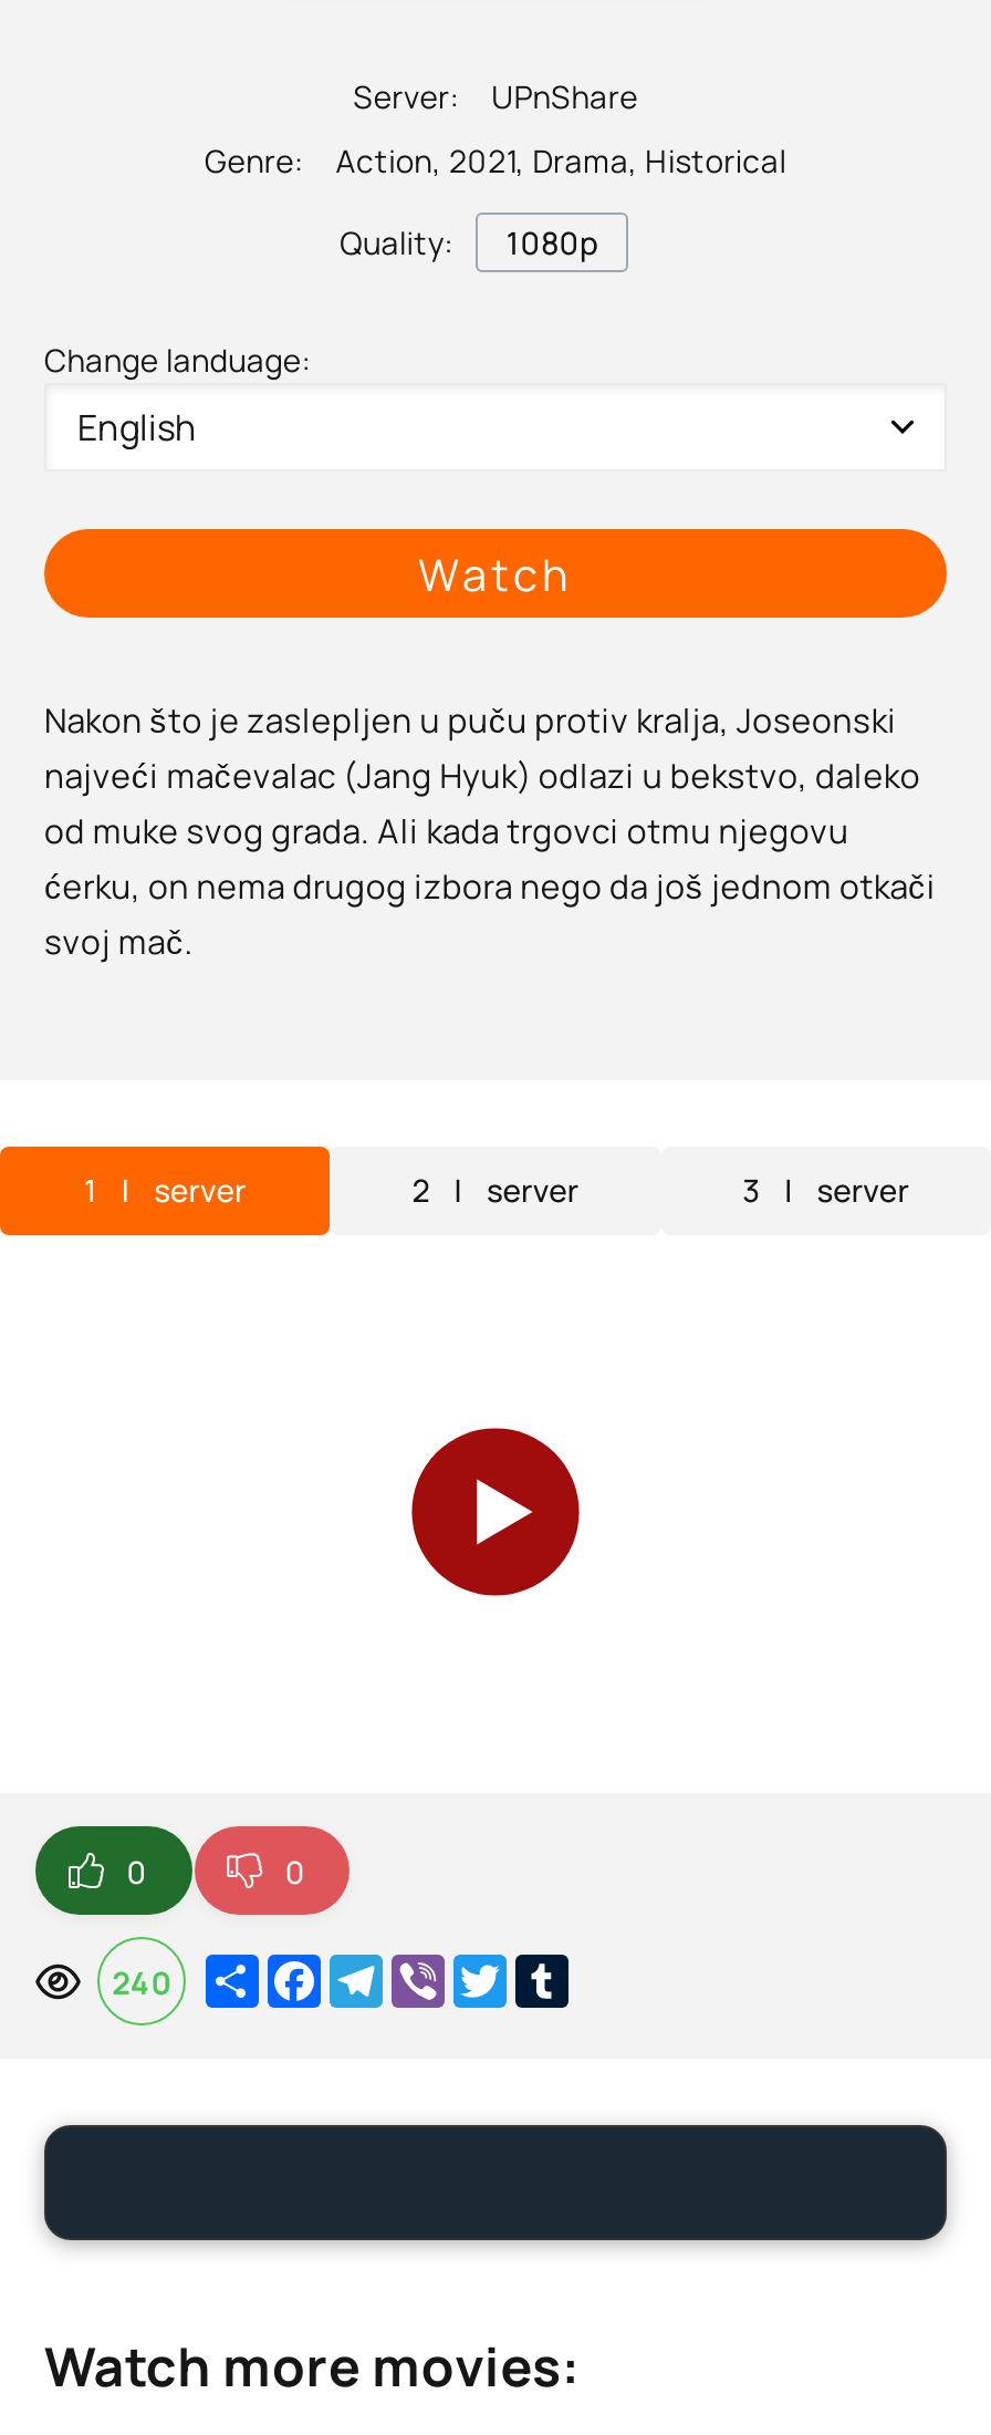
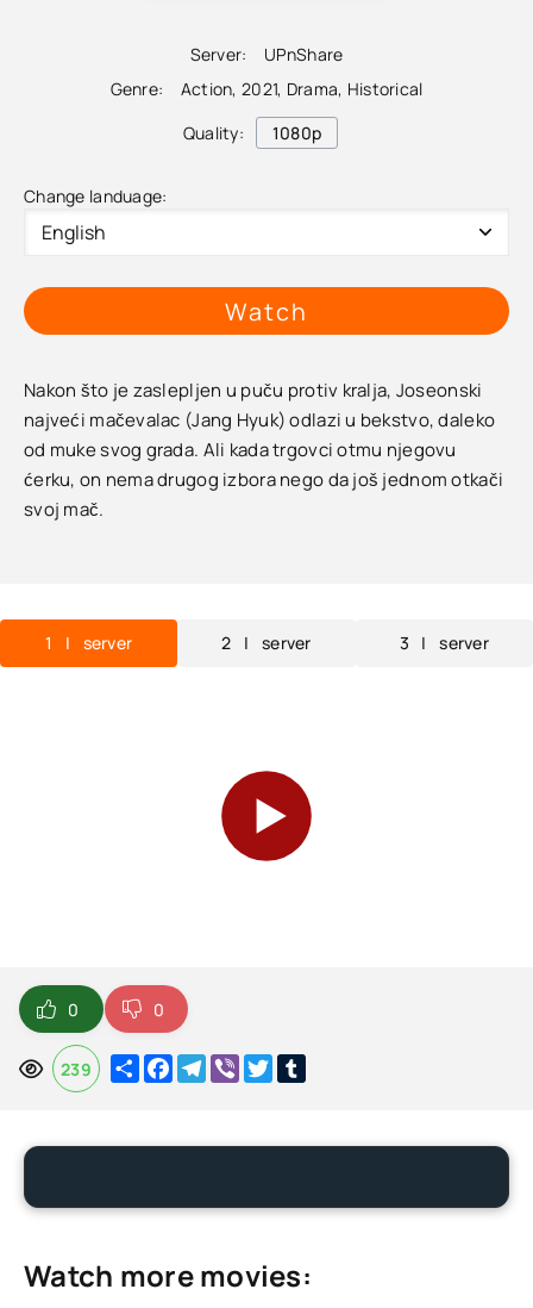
- 240
+ 239
